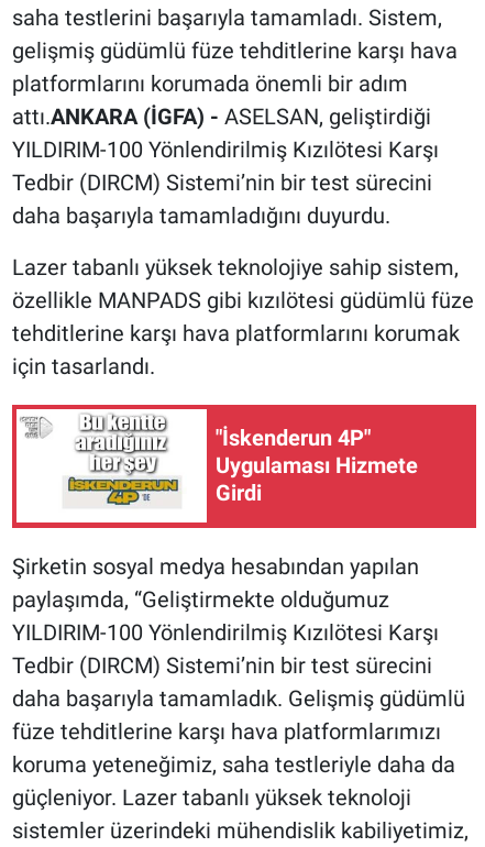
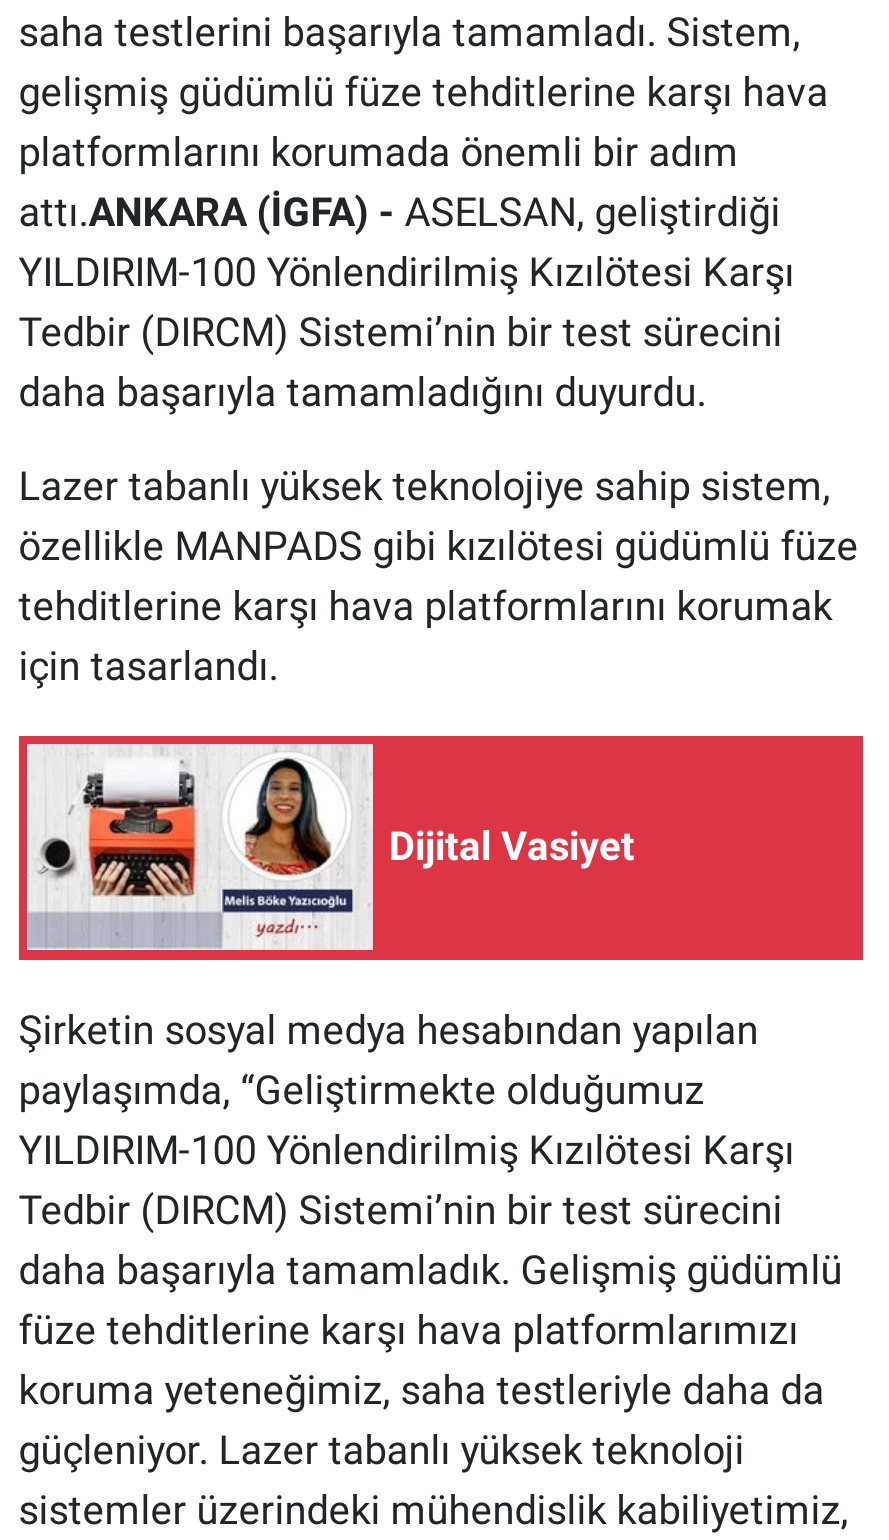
- [image]
- "İskenderun 4P"
- Uygulaması Hizmete
- Girdi
+ [image]
+ Dijital Vasiyet
